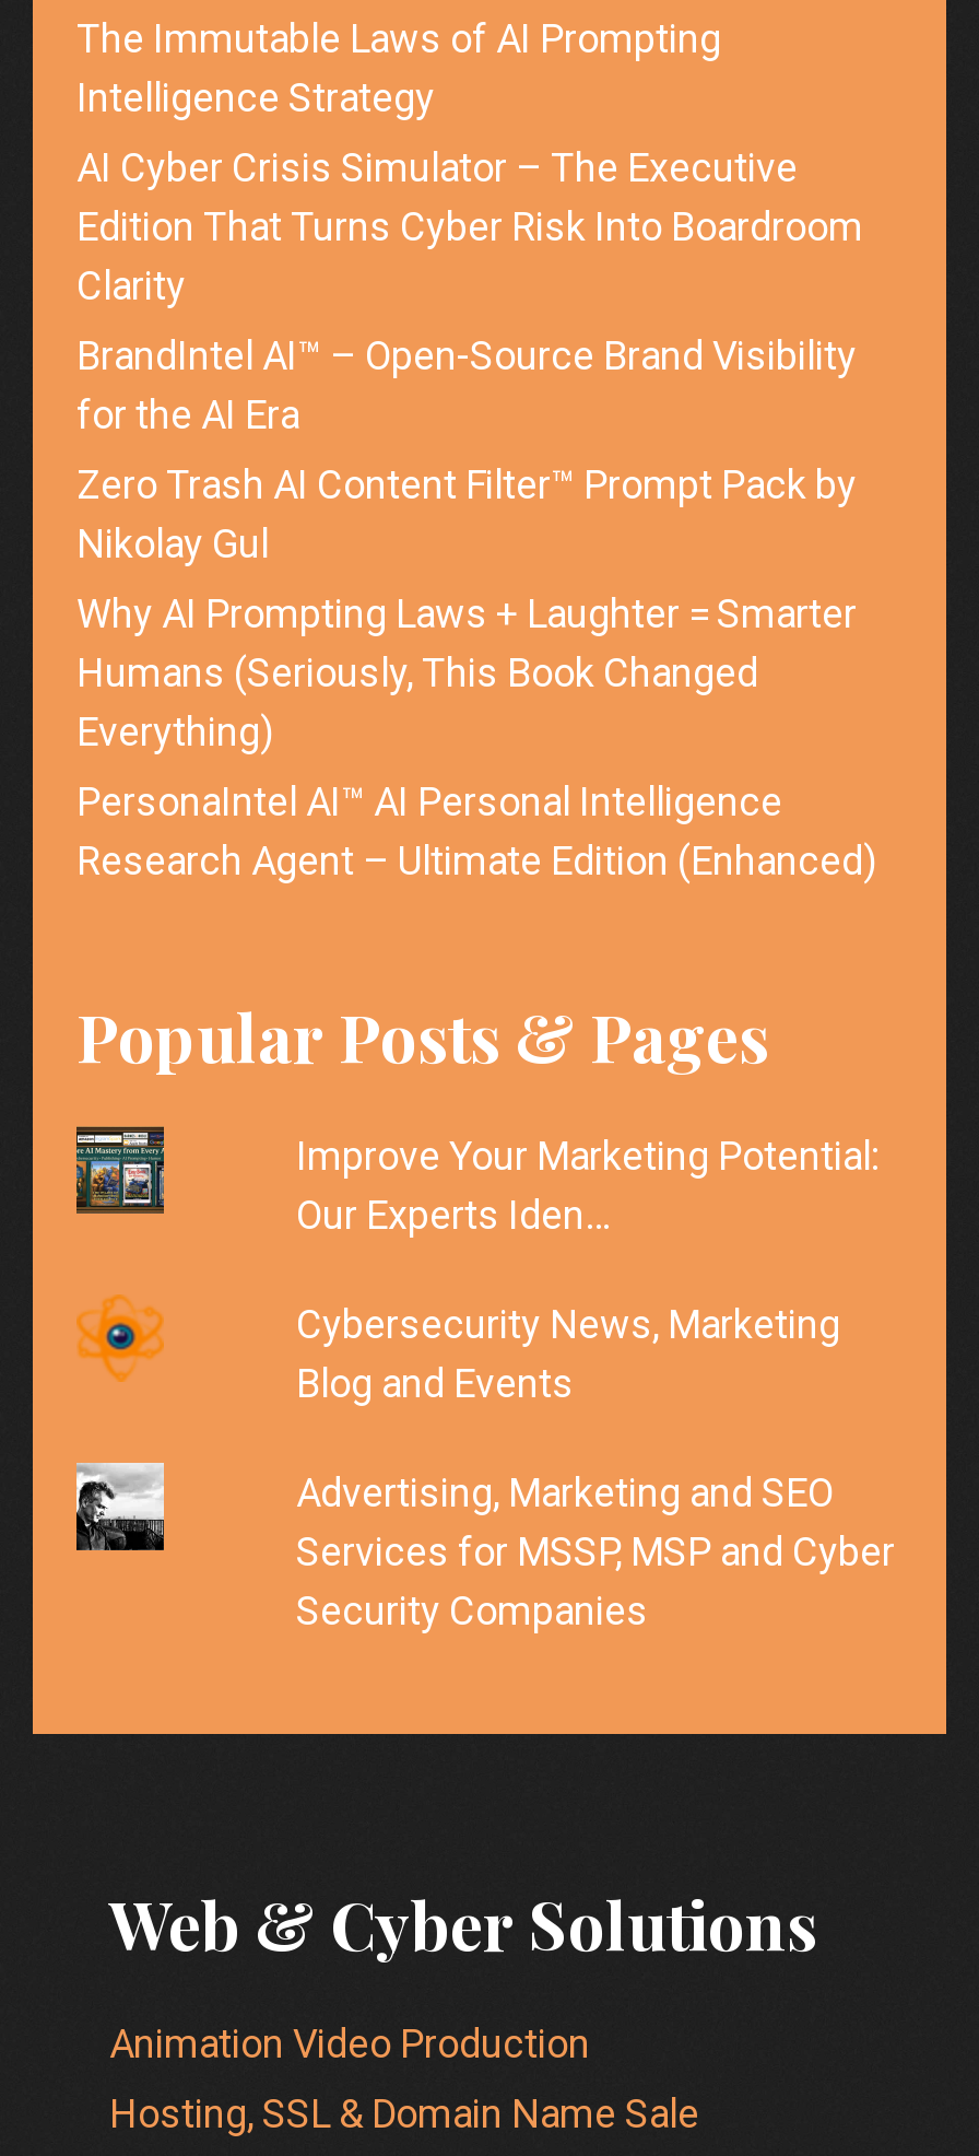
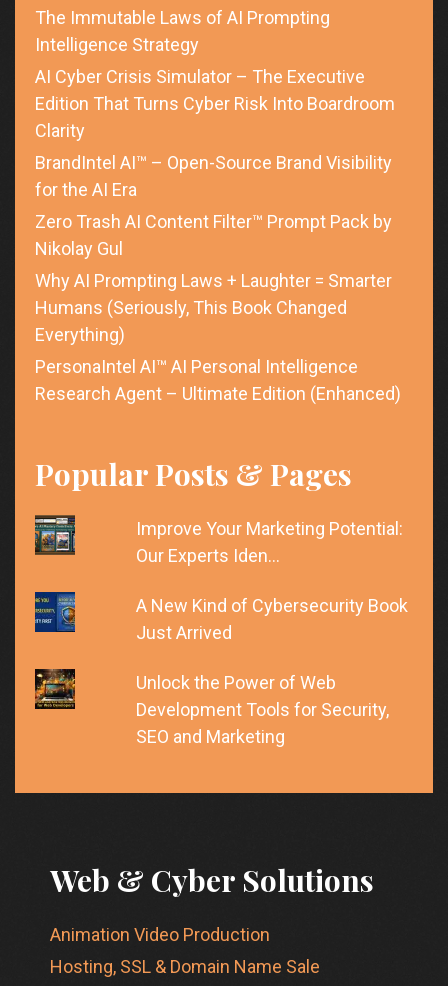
- [image]
+ [image]

- Cybersecurity News, Marketing
- Blog and Events
+ A New Kind of Cybersecurity Book
+ Just Arrived

- [image]
+ [image]

- Advertising, Marketing and SEO
- Services for MSSP, MSP and Cyber
- Security Companies
+ Unlock the Power of Web
+ Development Tools for Security,
+ SEO and Marketing
